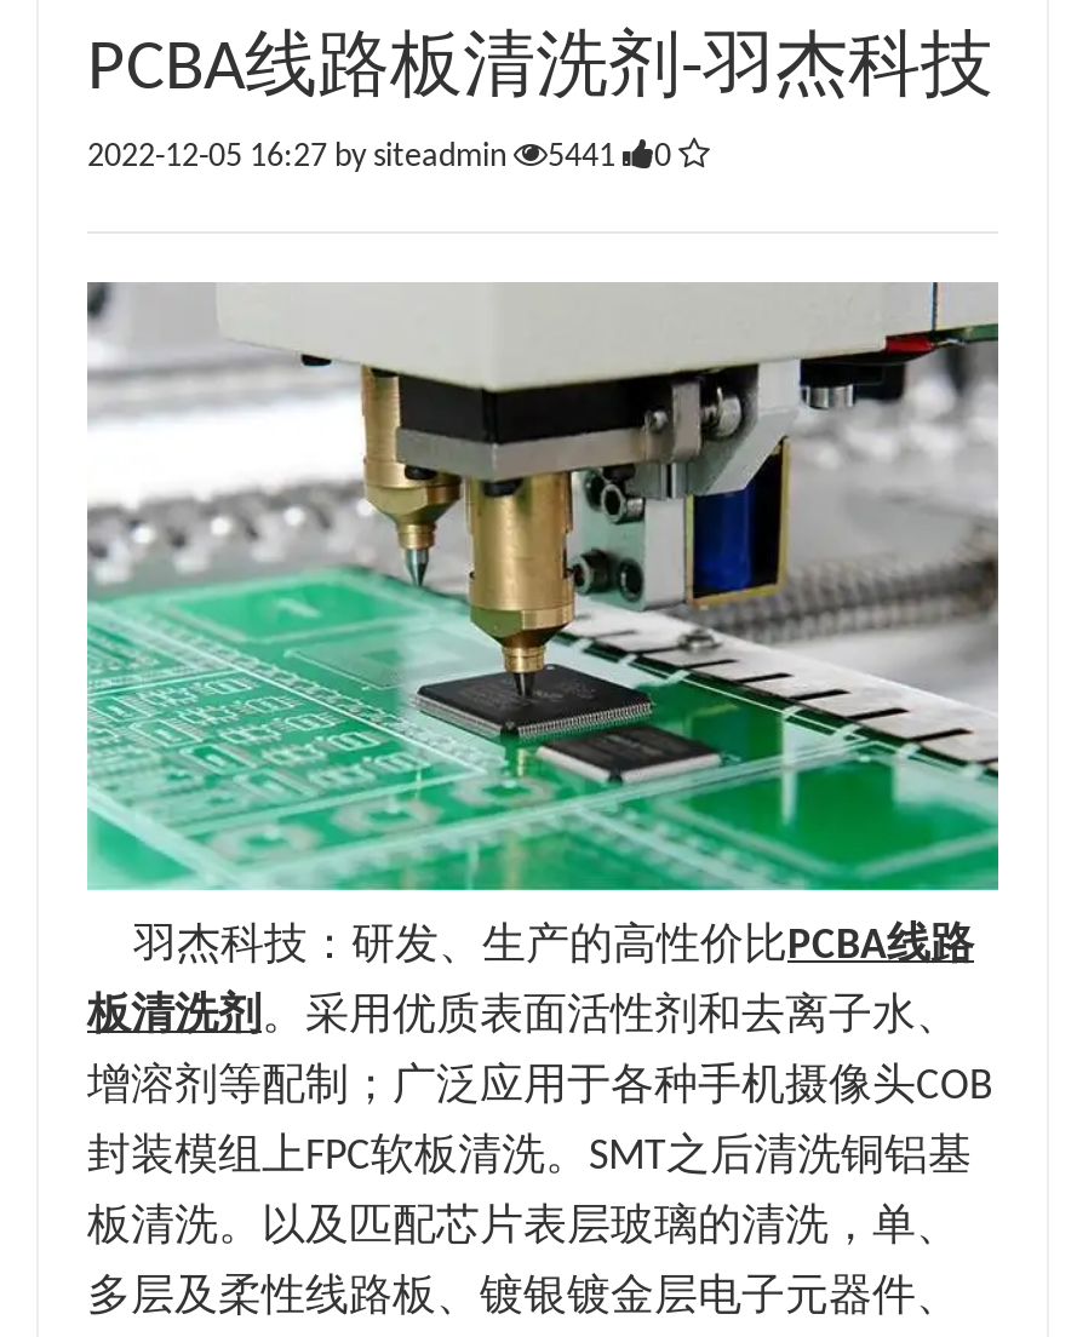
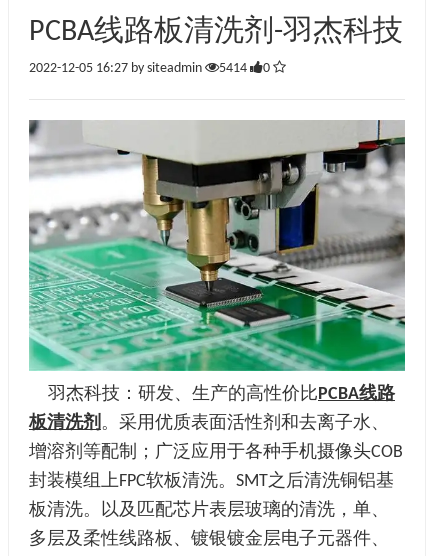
- 2022-12-05 16:27 by siteadmin 5441 0
+ 2022-12-05 16:27 by siteadmin 5414 0
